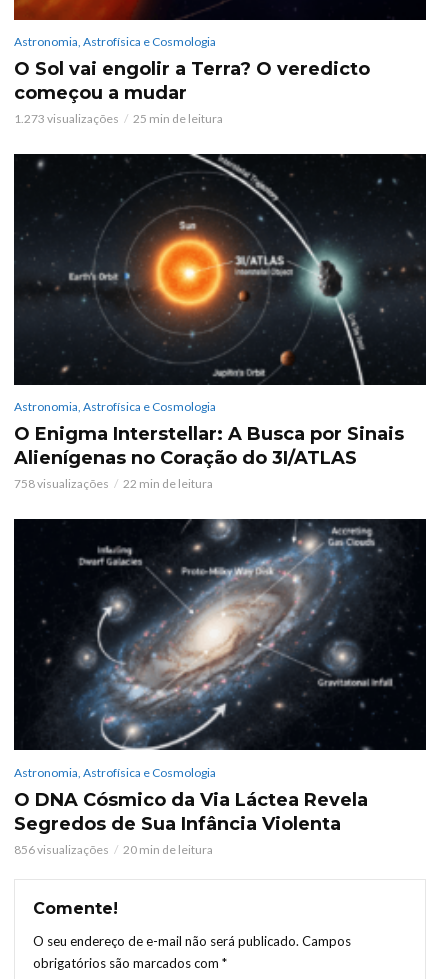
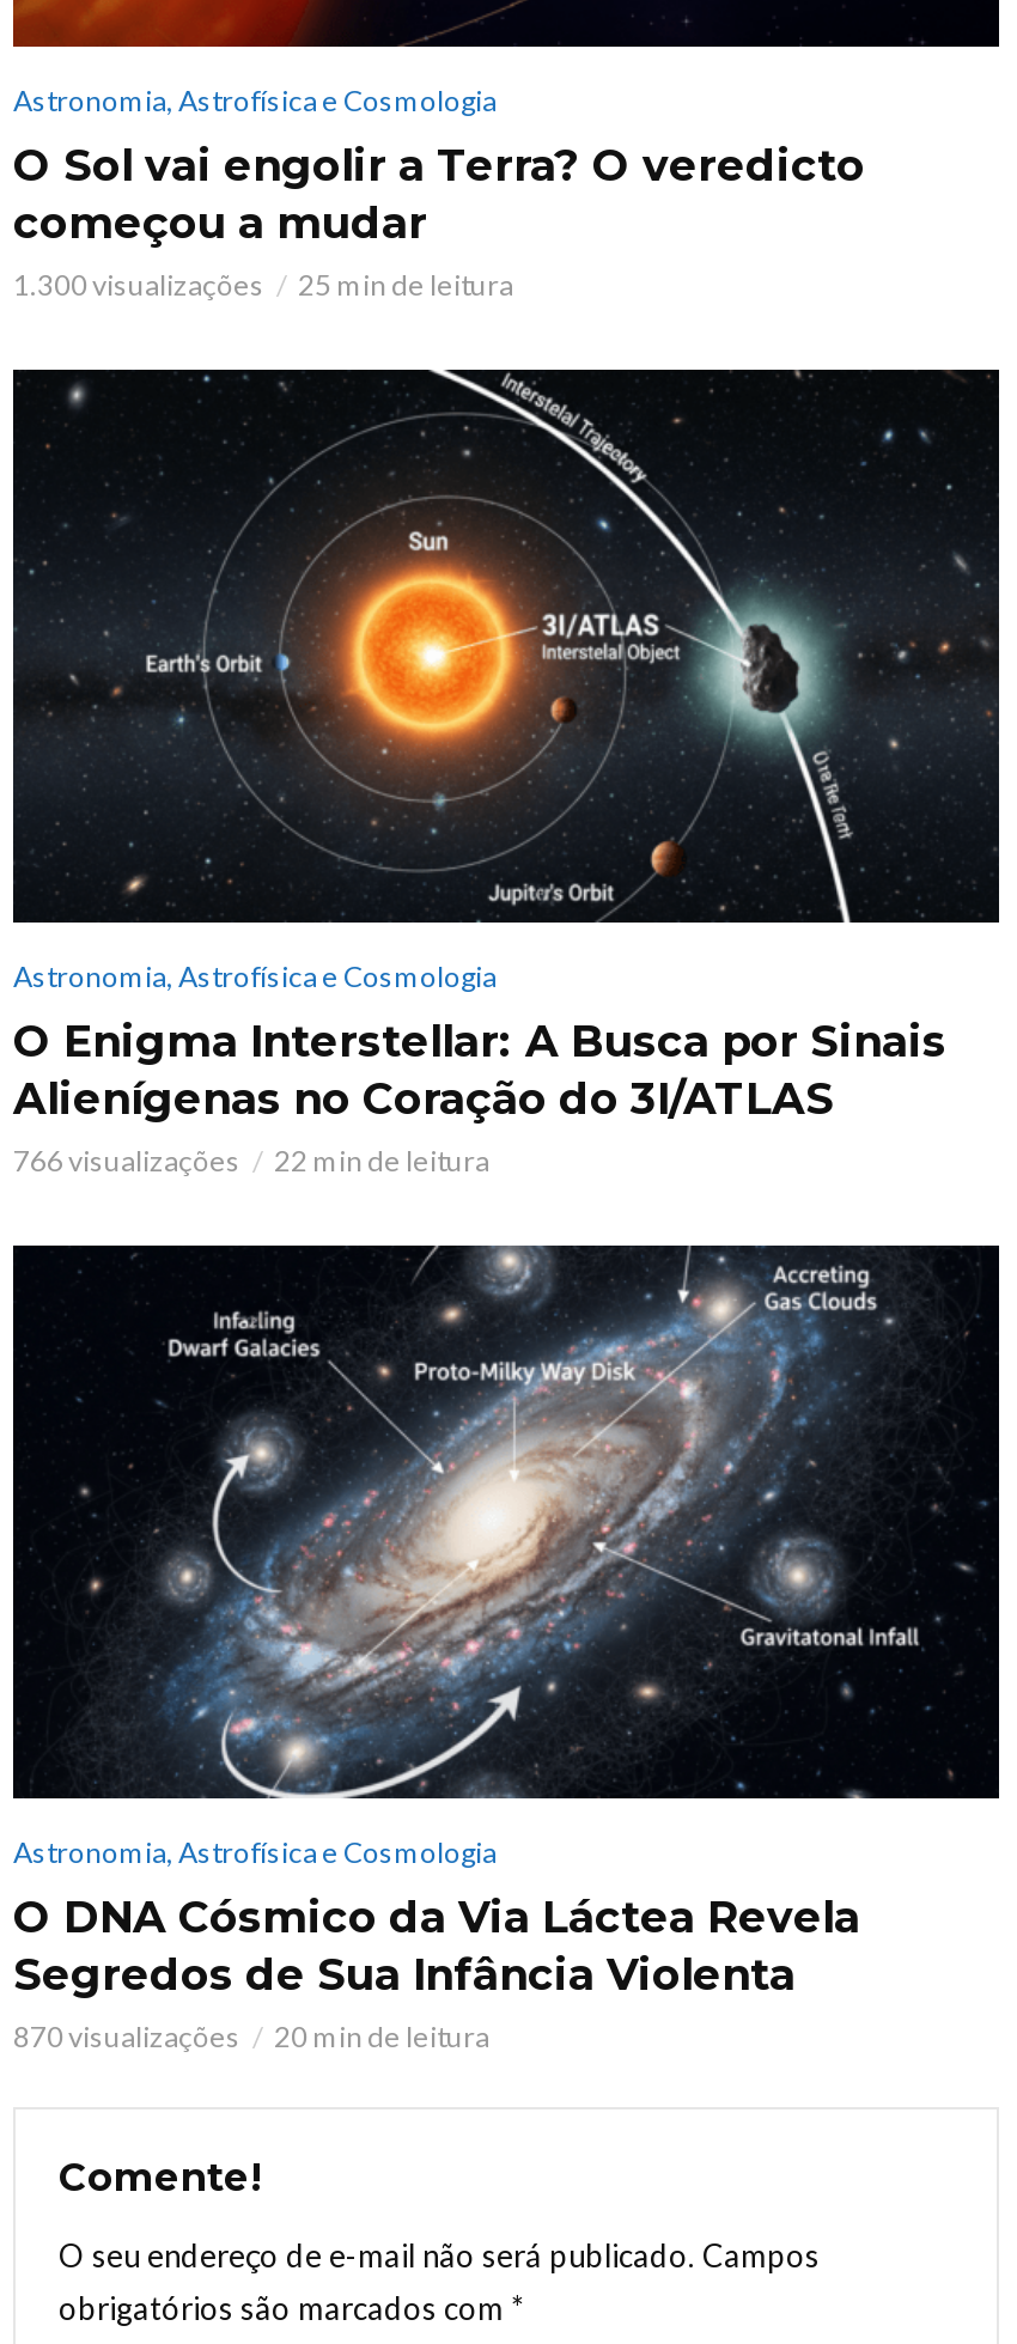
- 1.273 visualizações
+ 1.300 visualizações

- 758 visualizações
+ 766 visualizações

- 856 visualizações
+ 870 visualizações
